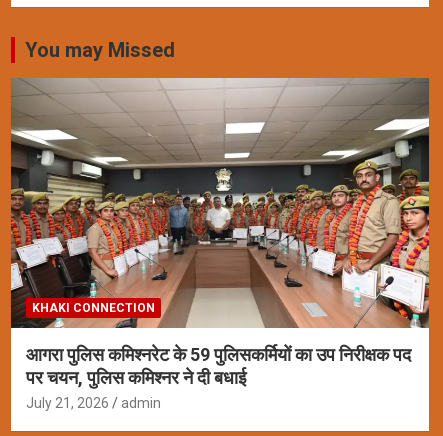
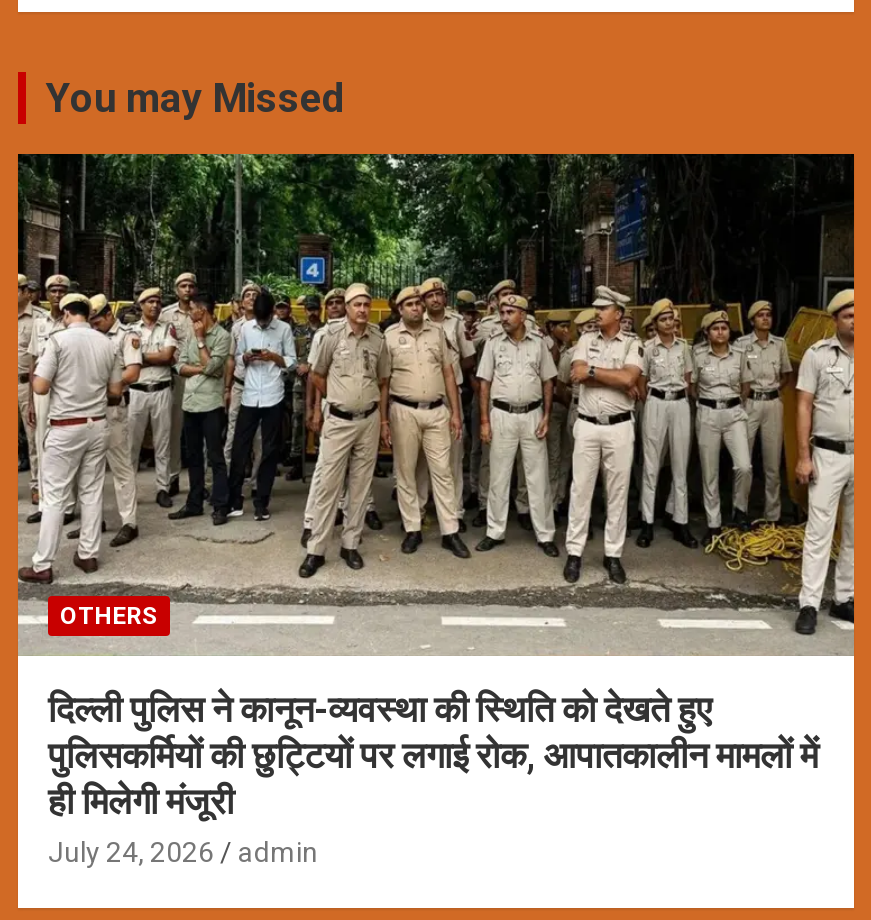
- [image]
- KHAKI CONNECTION
+ [image]
+ OTHERS

- आगरा पुलिस कमिश्नरेट के 59 पुलिसकर्मियों का उप निरीक्षक पद
- पर चयन, पुलिस कमिश्नर ने दी बधाई
- July 21, 2026
+ दिल्ली पुलिस ने कानून-व्यवस्था की स्थिति को देखते हुए
+ पुलिसकर्मियों की छुट्टियों पर लगाई रोक, आपातकालीन मामलों में
+ ही मिलेगी मंजूरी
+ July 24, 2026
